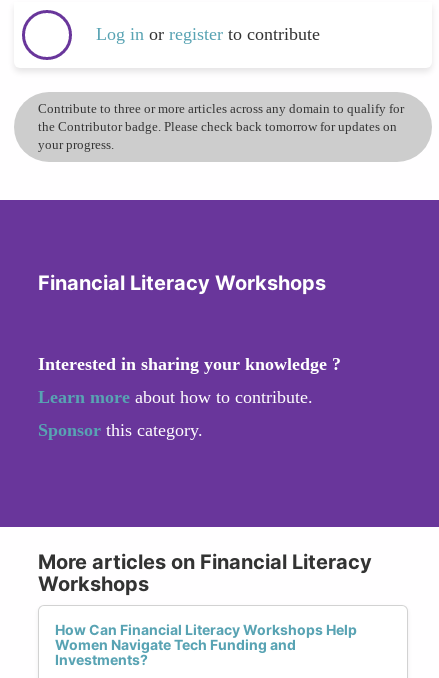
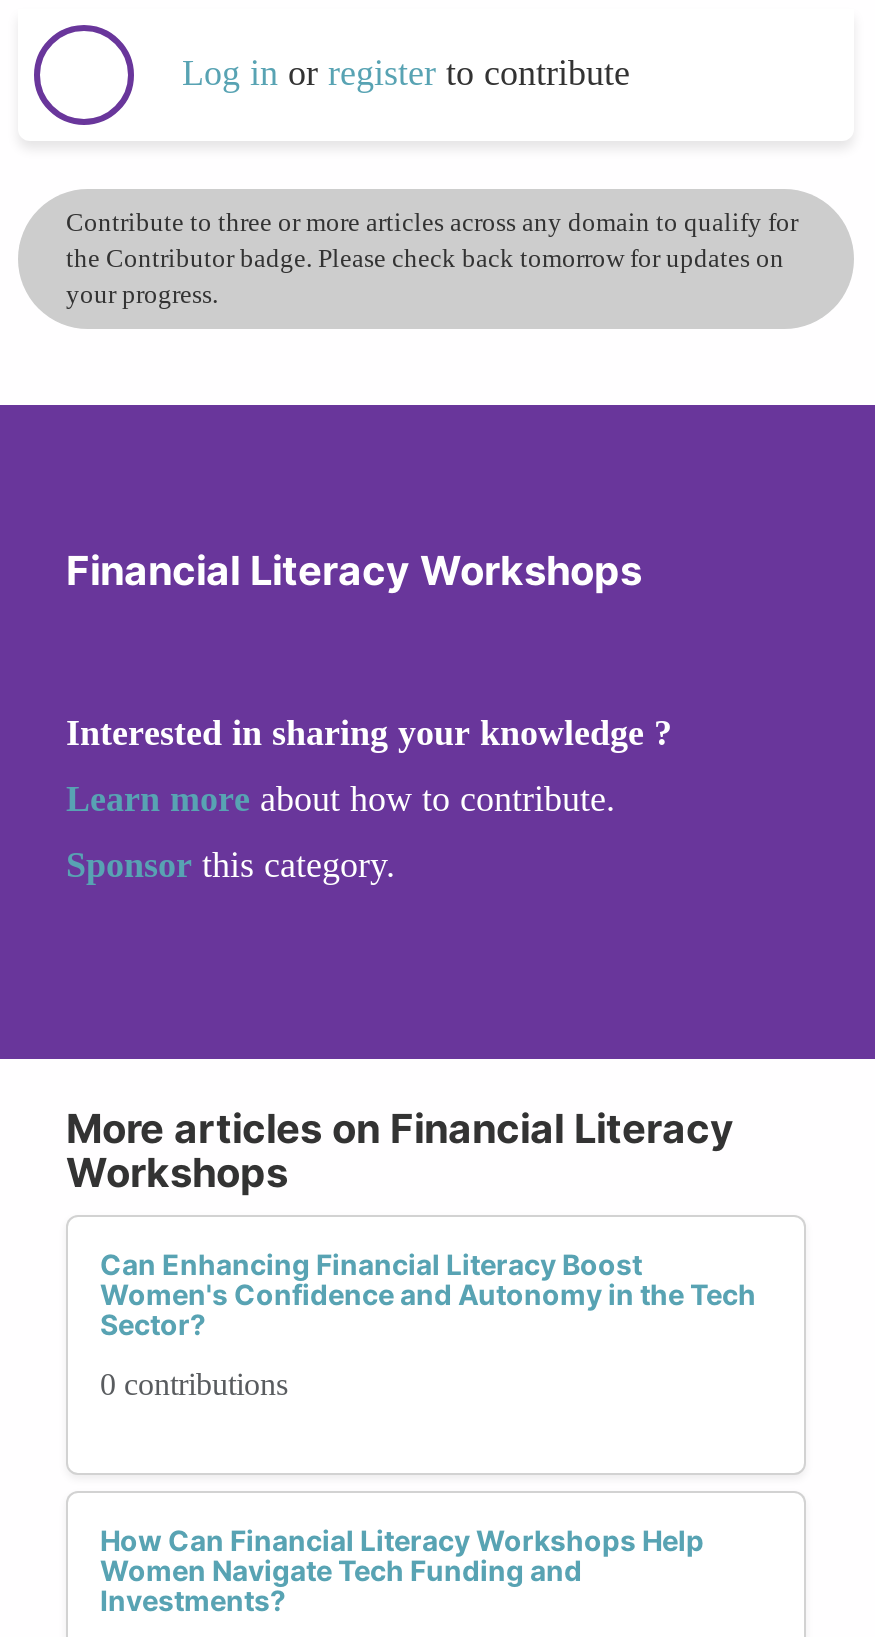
+ Can Enhancing Financial Literacy Boost
+ Women's Confidence and Autonomy in the Tech
+ Sector?
+ 0 contributions
